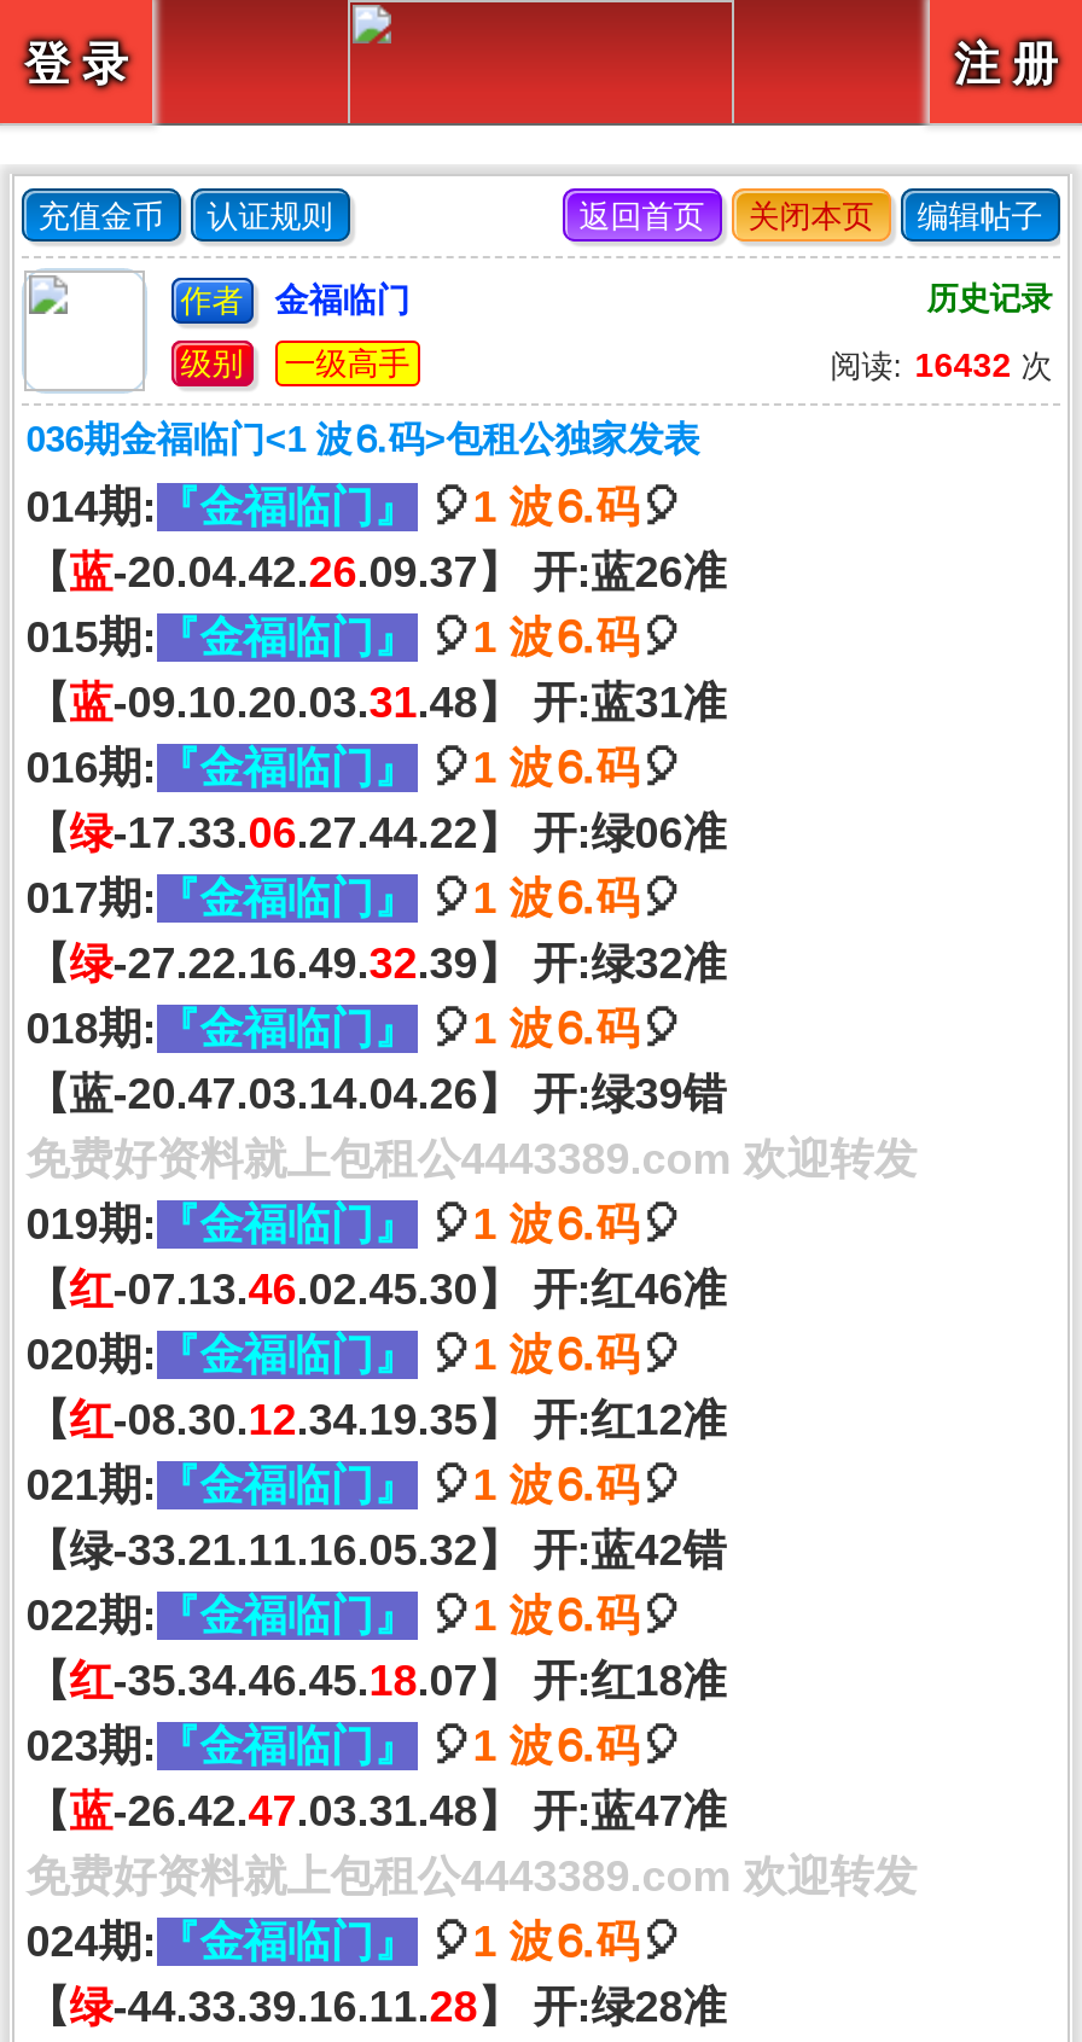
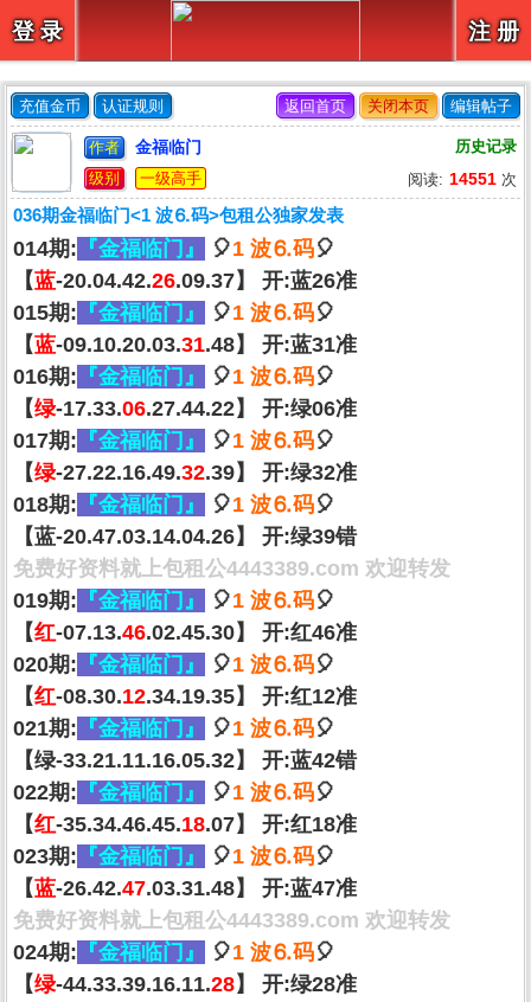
- 阅读: 16432次
+ 阅读: 14551次
